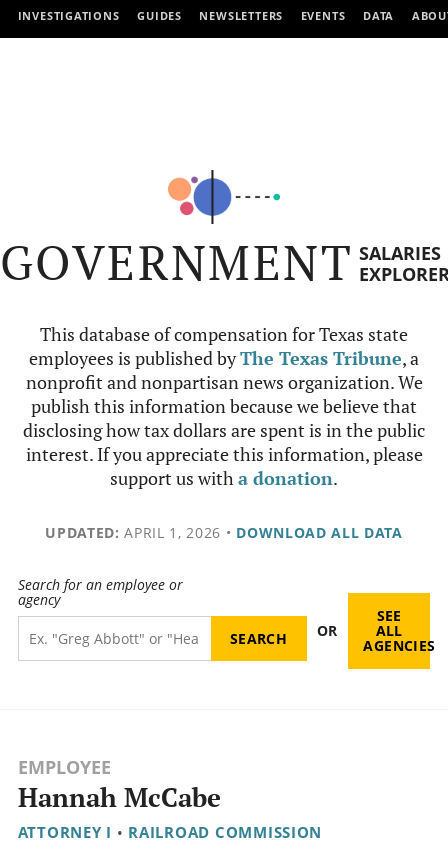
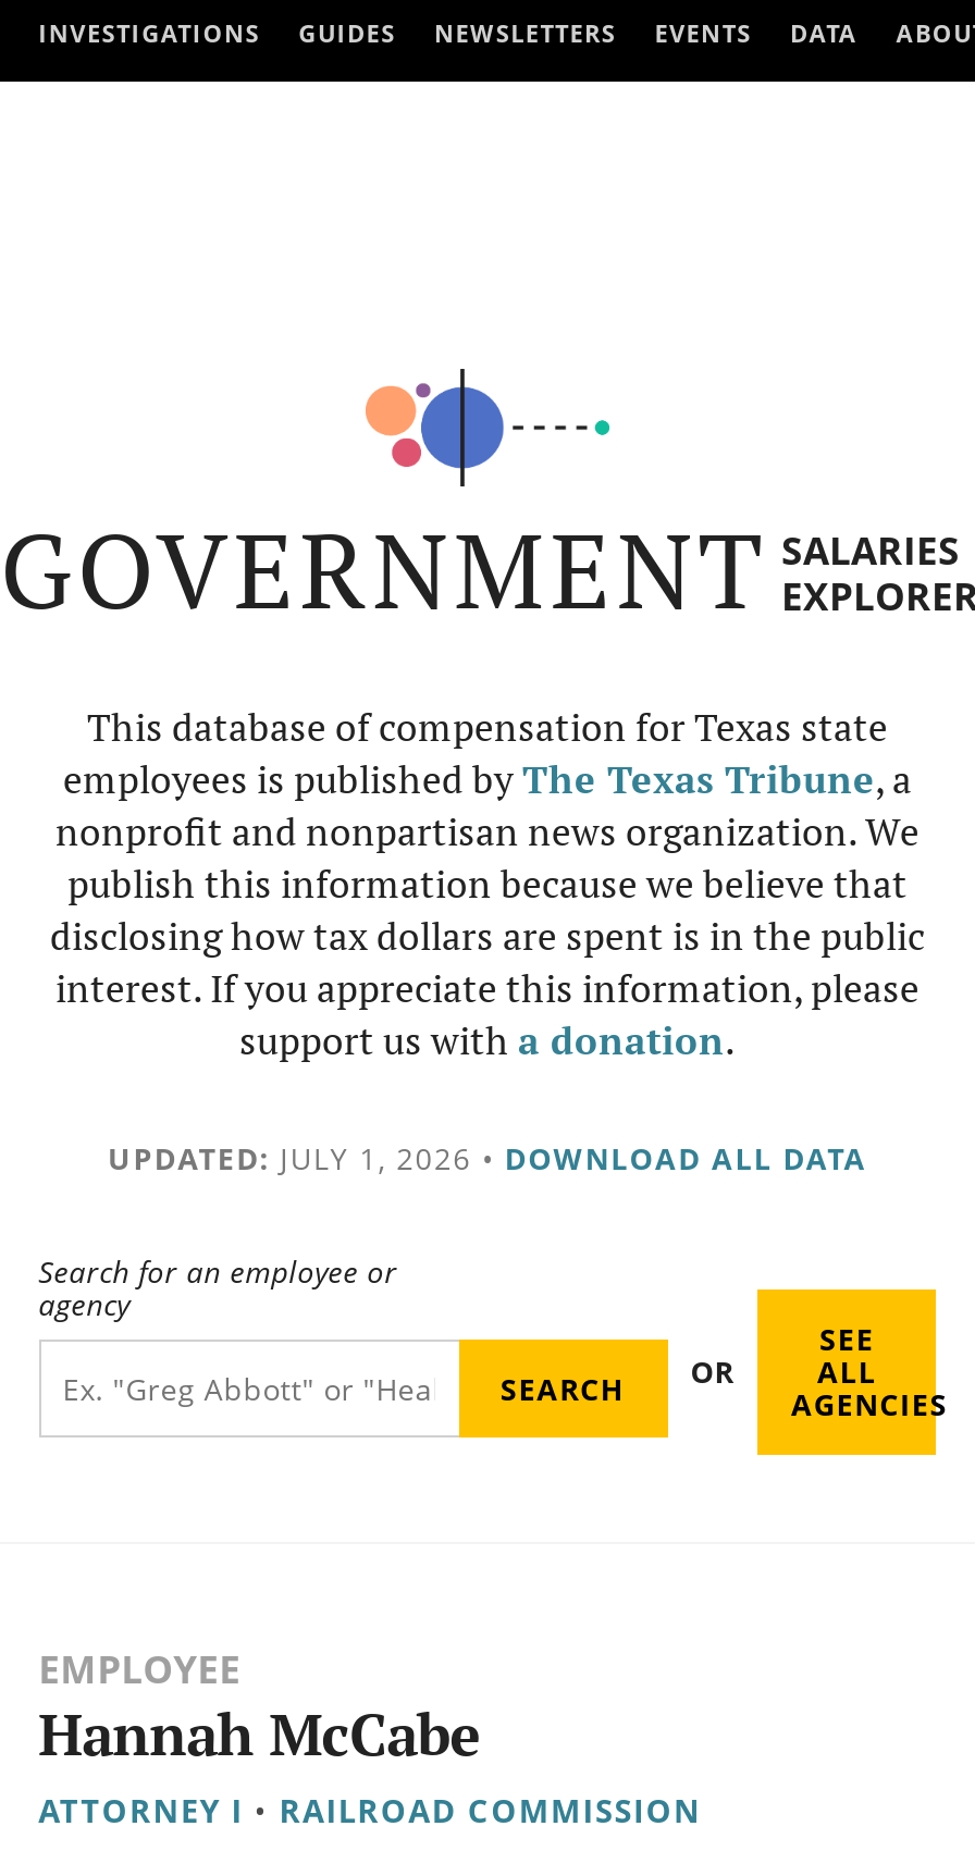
- UPDATED: APRIL 1, 2026 • DOWNLOAD ALL DATA
+ UPDATED: JULY 1, 2026 • DOWNLOAD ALL DATA
